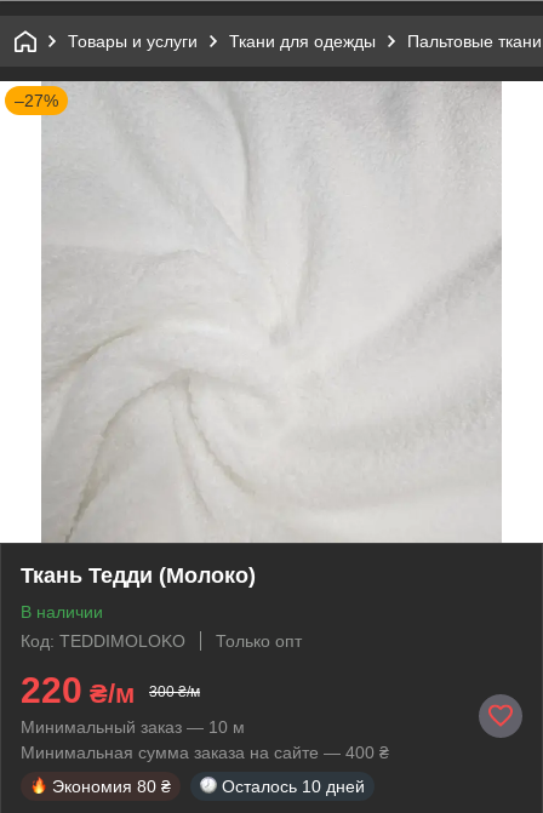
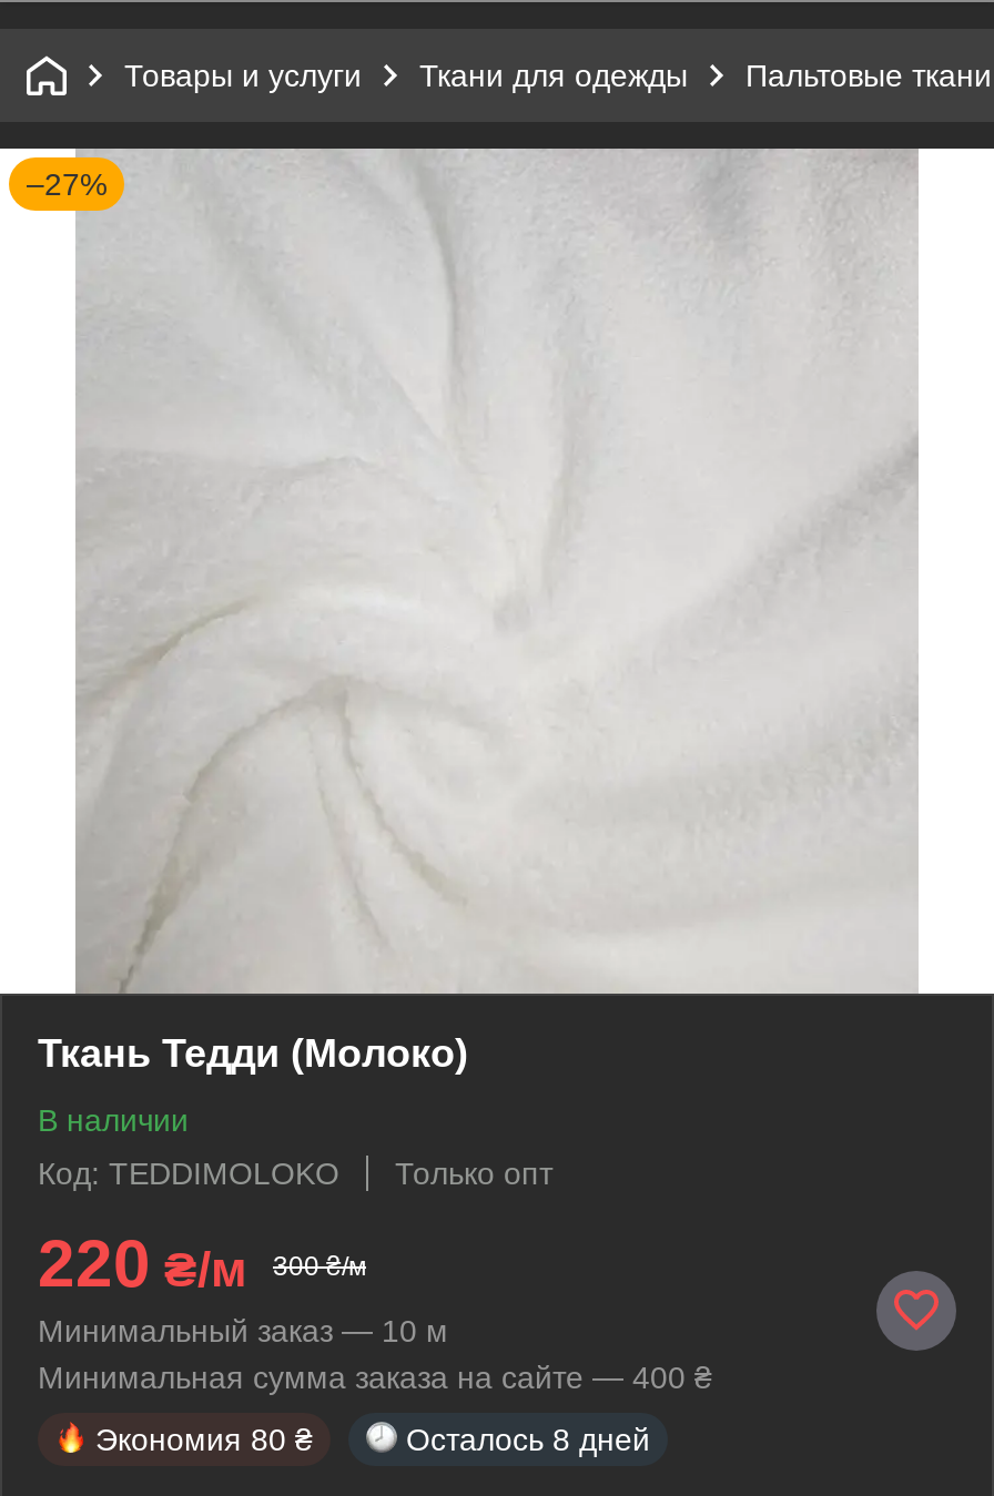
- Осталось 10 дней
+ Осталось 8 дней
